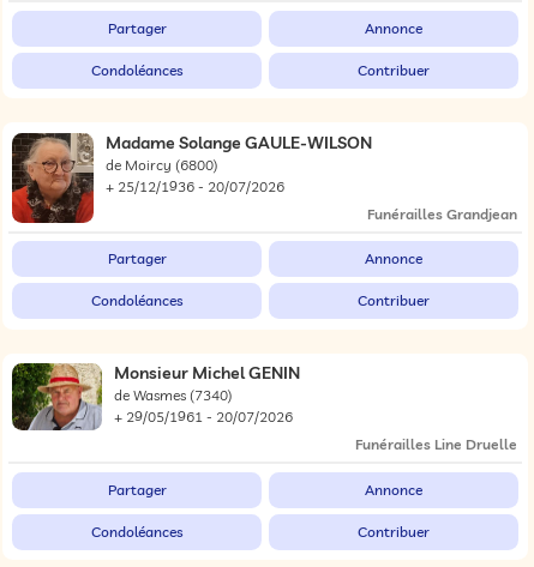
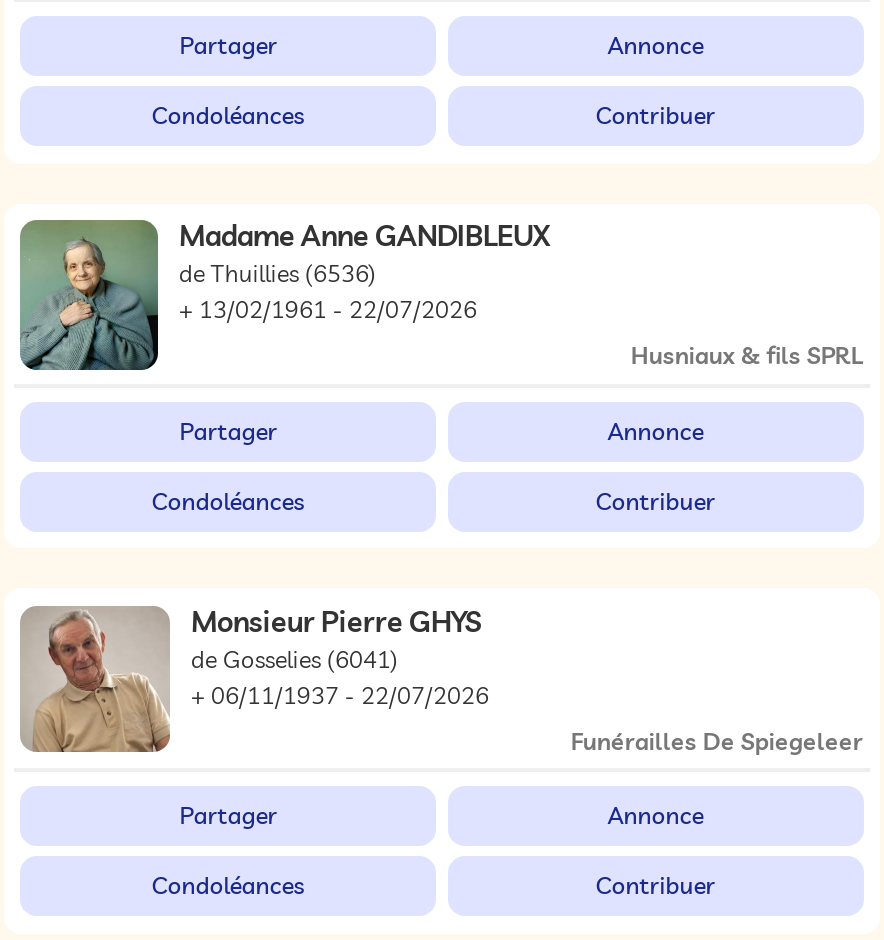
- [image]
- Madame Solange GAULE-WILSON
- de Moircy (6800)
- + 25/12/1936 - 20/07/2026
+ [image]
+ Madame Anne GANDIBLEUX
+ de Thuillies (6536)
+ + 13/02/1961 - 22/07/2026

- Funérailles Grandjean
+ Husniaux & fils SPRL

- [image]
- Monsieur Michel GENIN
+ [image]
+ Monsieur Pierre GHYS

- de Wasmes (7340)
+ de Gosselies (6041)

- + 29/05/1961 - 20/07/2026
+ + 06/11/1937 - 22/07/2026

- Funérailles Line Druelle
+ Funérailles De Spiegeleer
